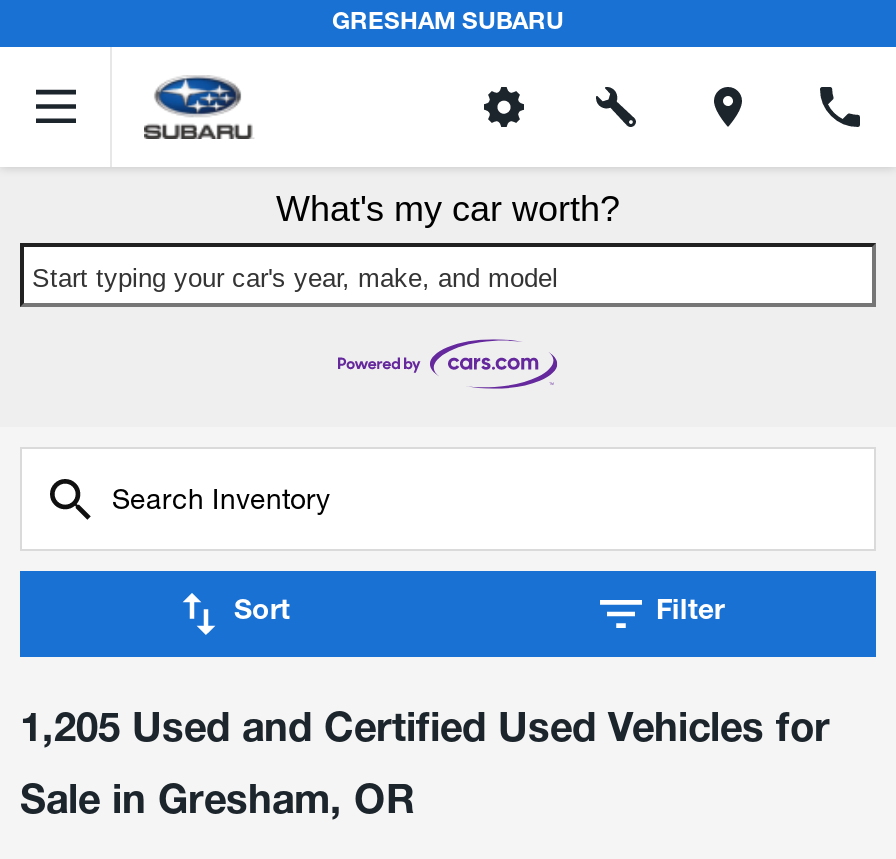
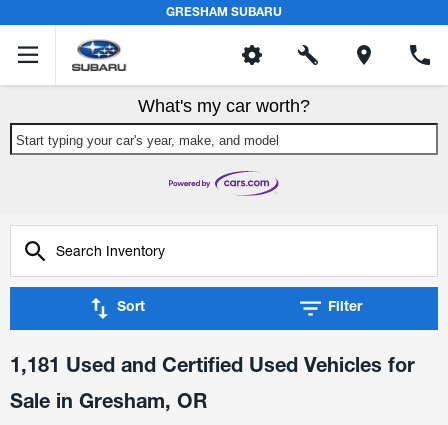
- 1,205 Used and Certified Used Vehicles for
+ 1,181 Used and Certified Used Vehicles for
